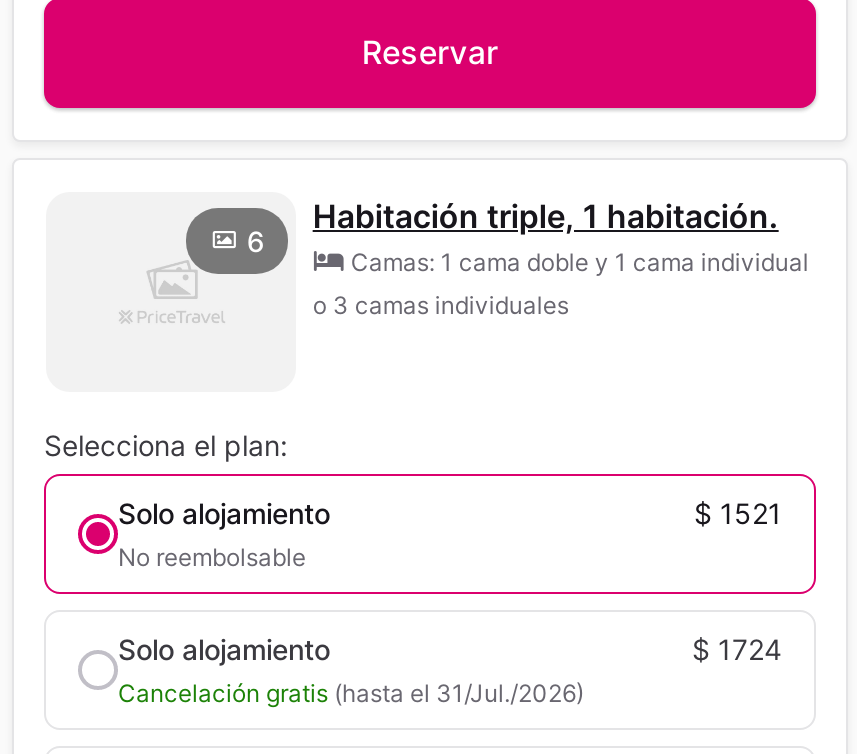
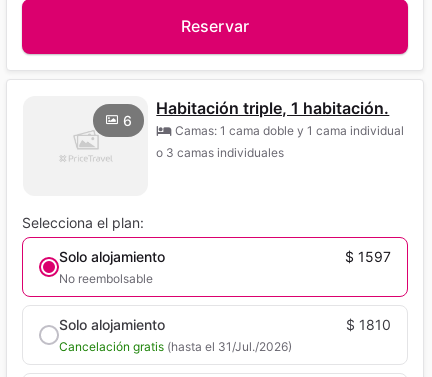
- $ 1521
+ $ 1597

- $ 1724
+ $ 1810
